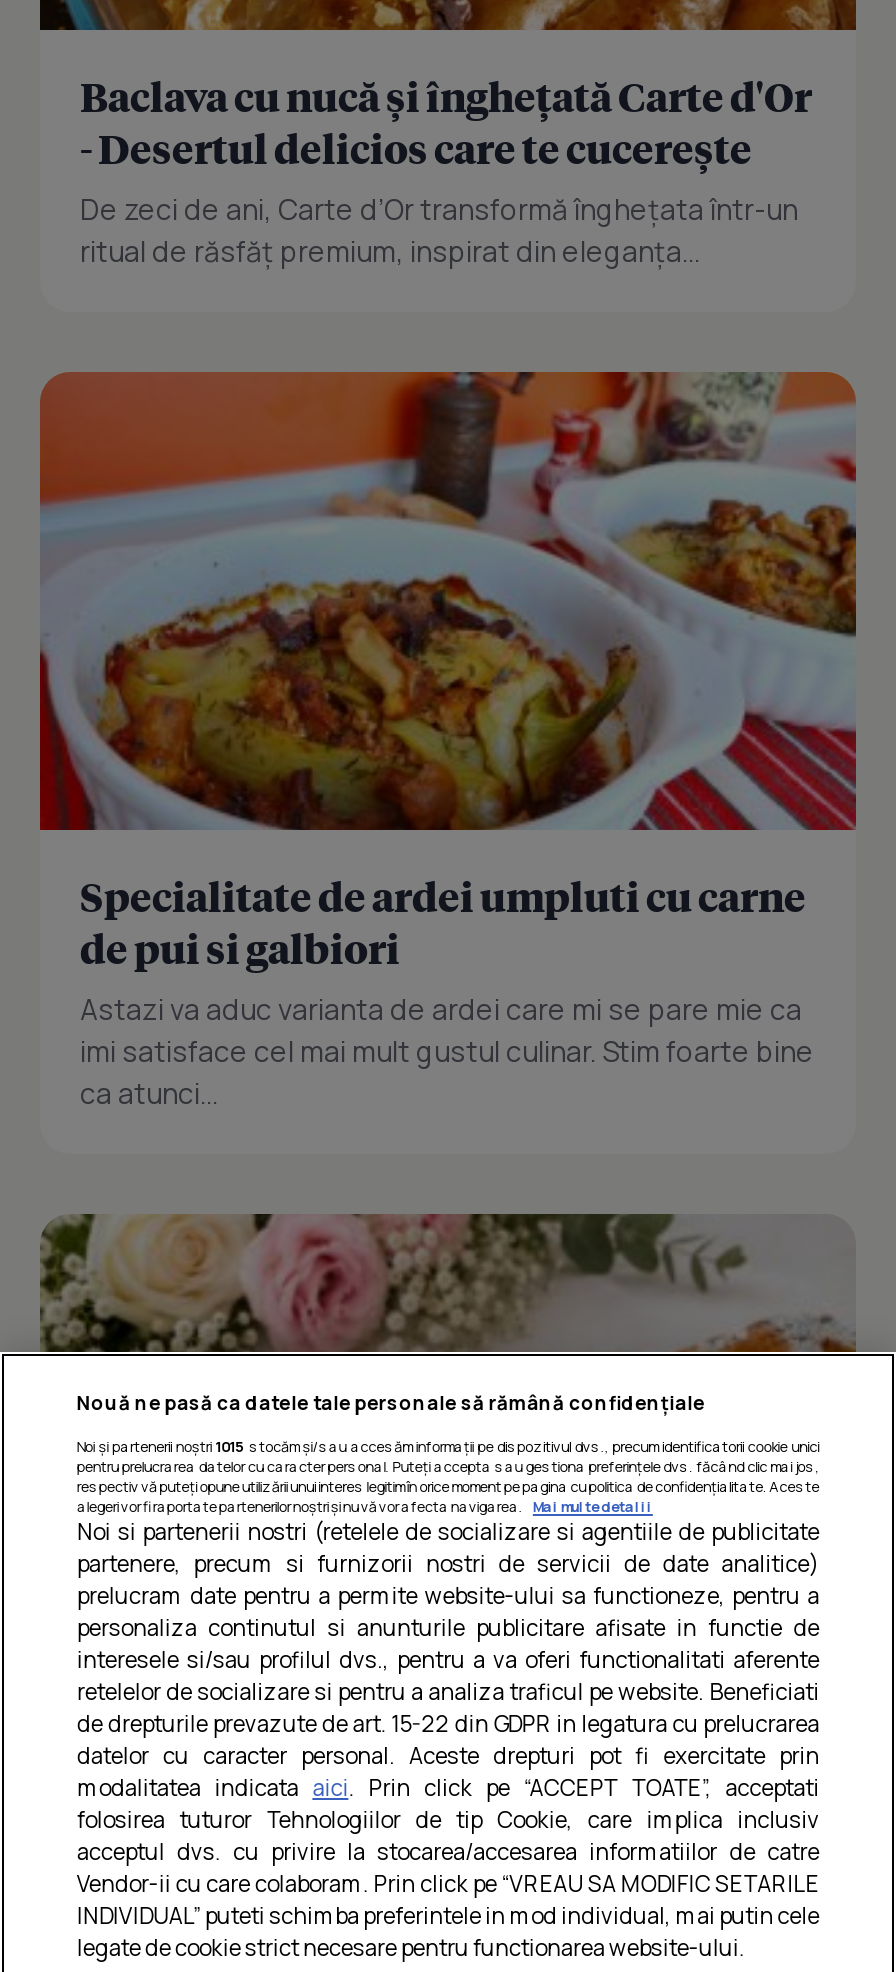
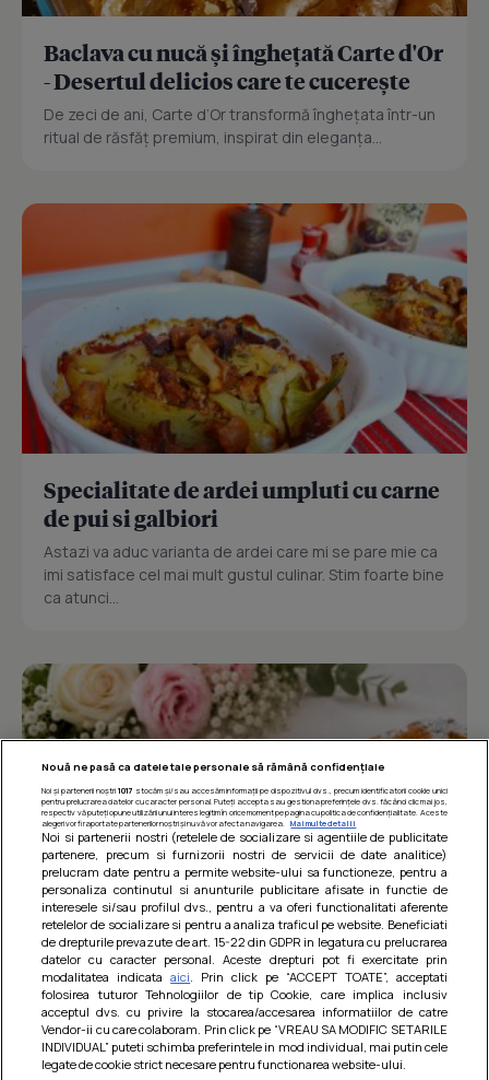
- Noi și partenerii noștri 1015 stocăm și/sau accesăm informații pe dispozitivul dvs., precum identificatorii cookie unici
+ Noi și partenerii noștri 1017 stocăm și/sau accesăm informații pe dispozitivul dvs., precum identificatorii cookie unici
